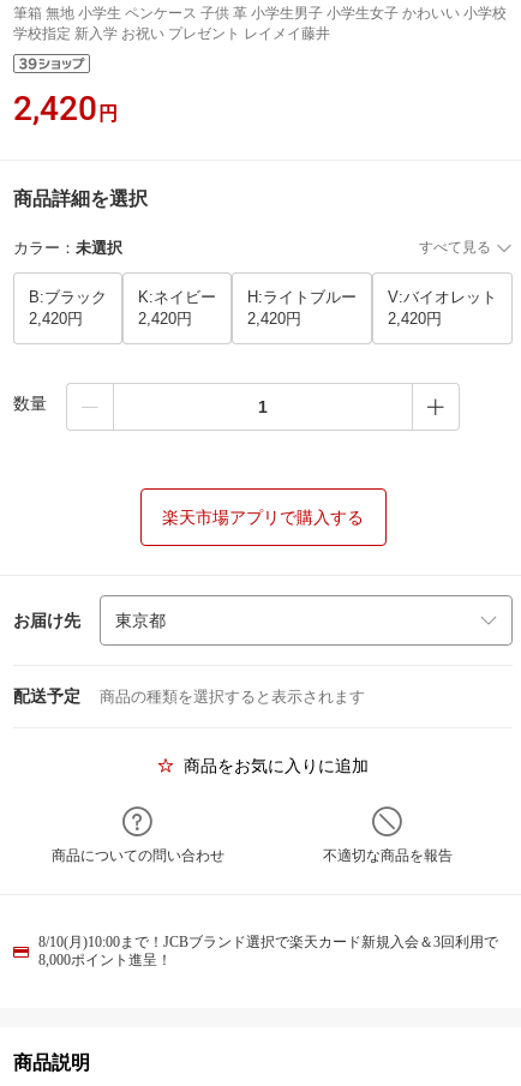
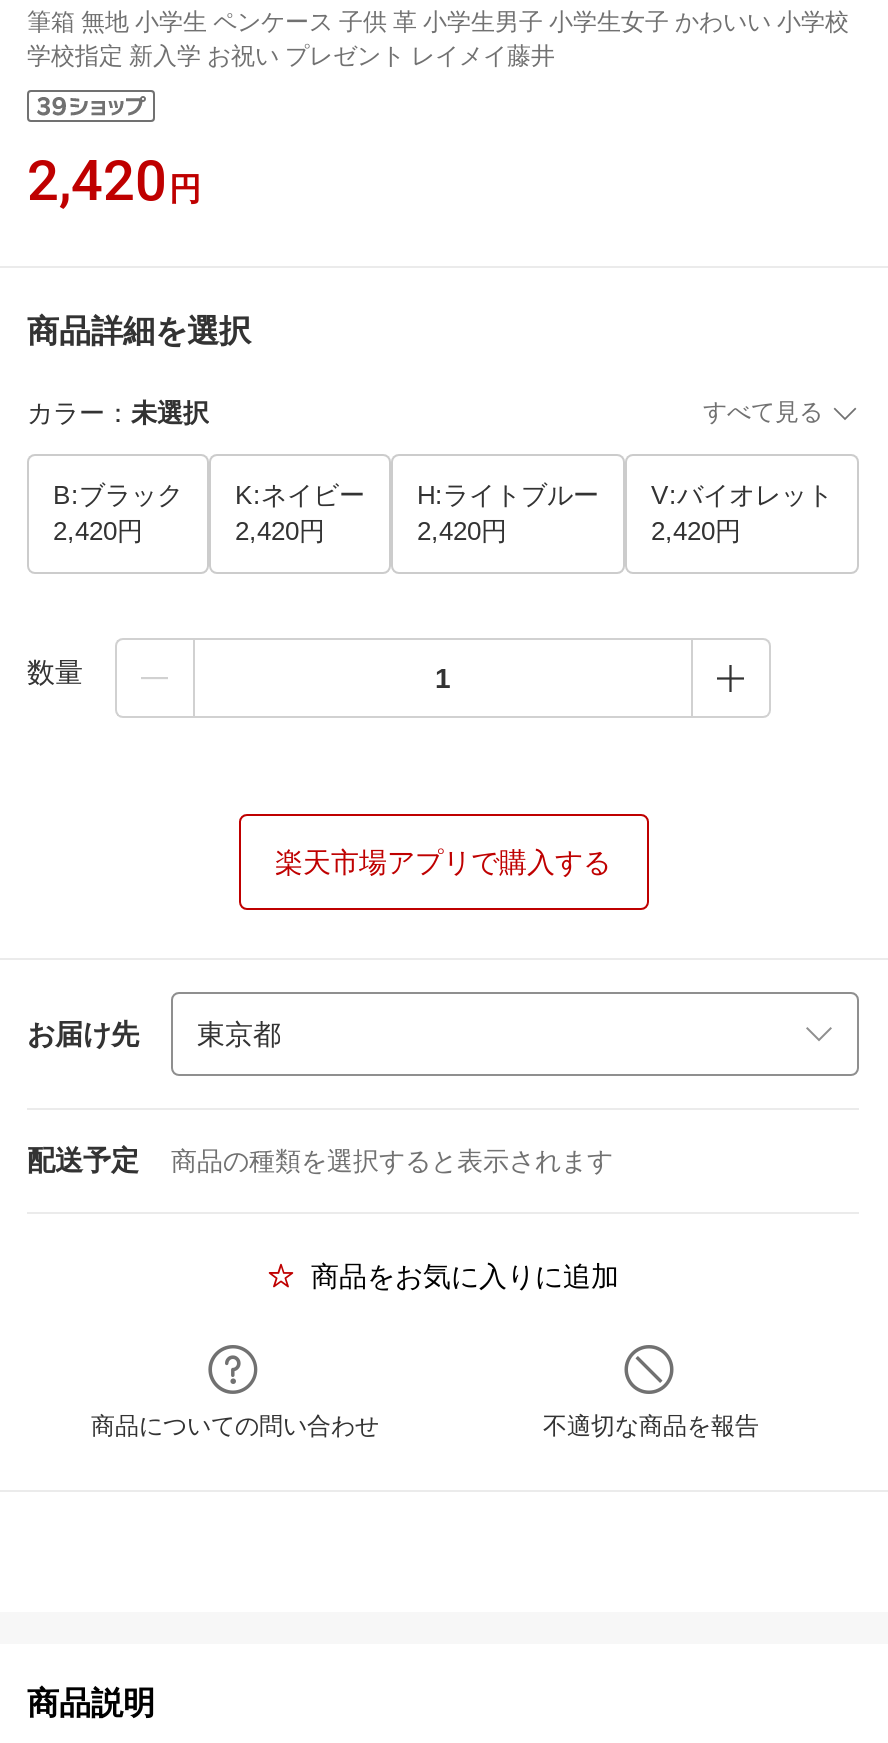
- 8/10(月)10:00まで！JCBブランド選択で楽天カード新規入会＆3回利用で
- 8,000ポイント進呈！
